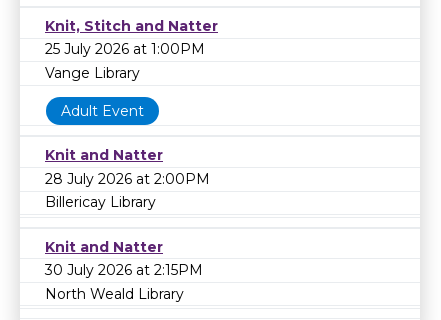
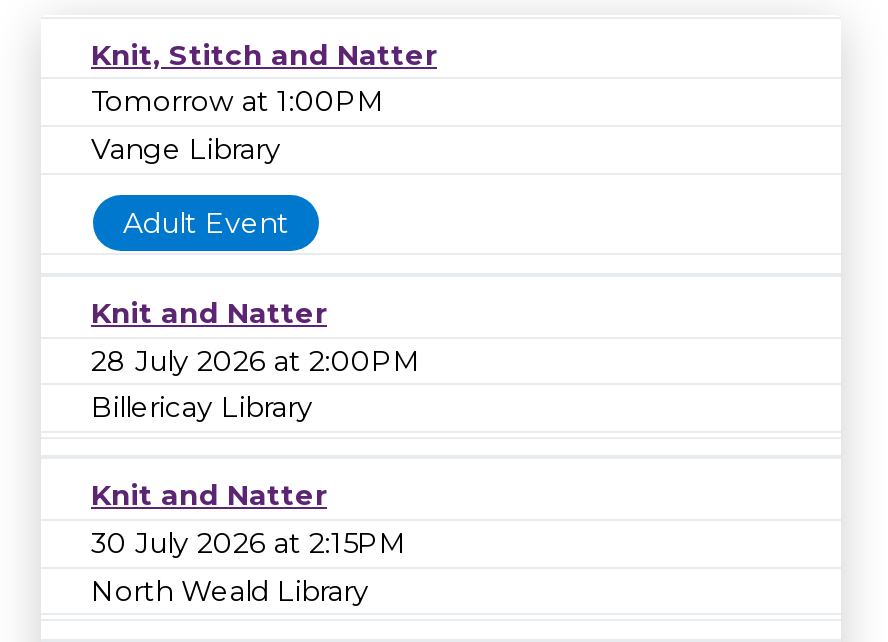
- 25 July 2026 at 1:00PM
+ Tomorrow at 1:00PM
